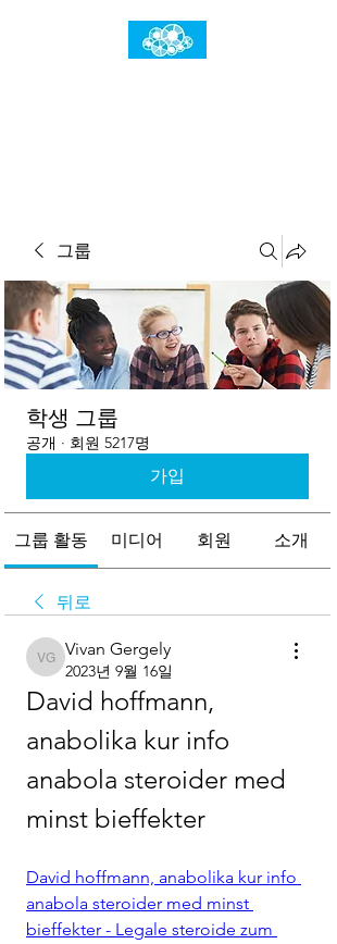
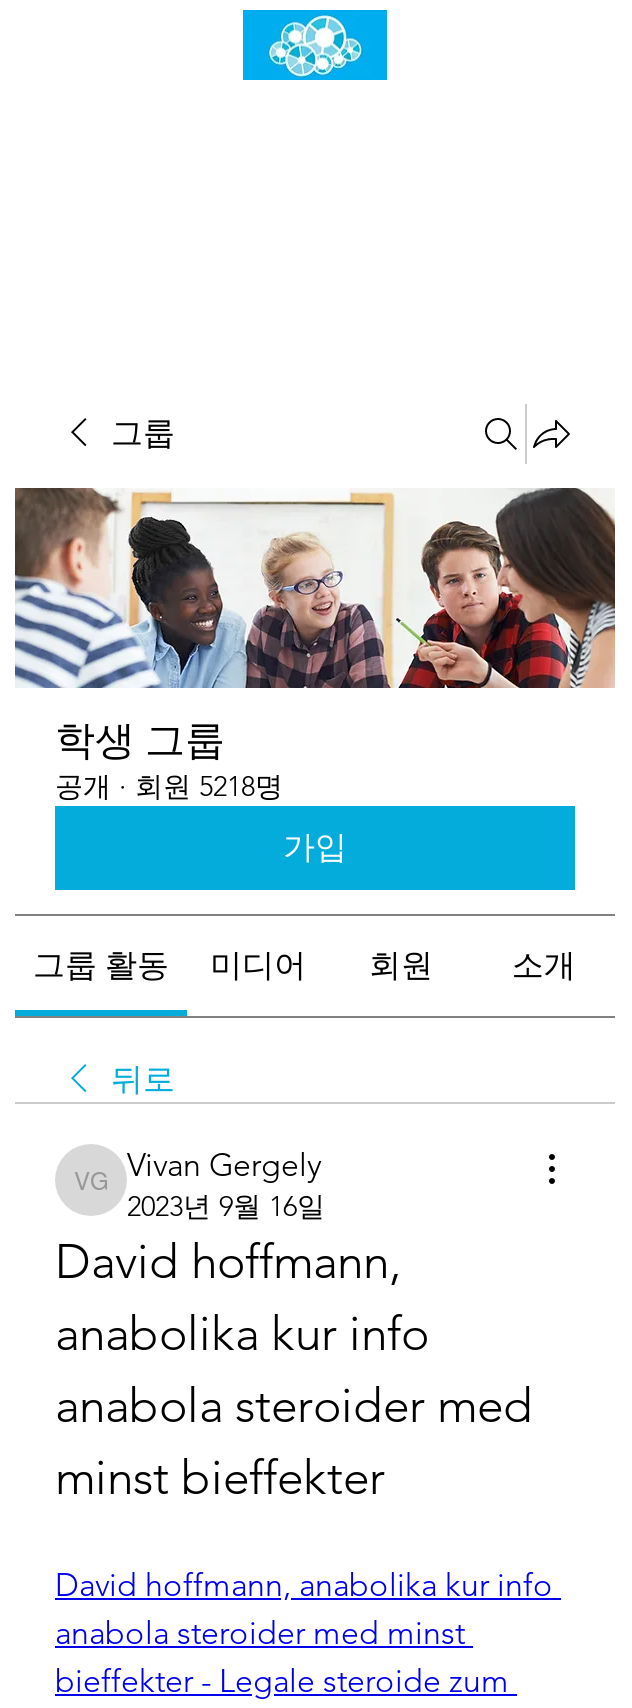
- 공개 · 회원 5217명
+ 공개 · 회원 5218명
